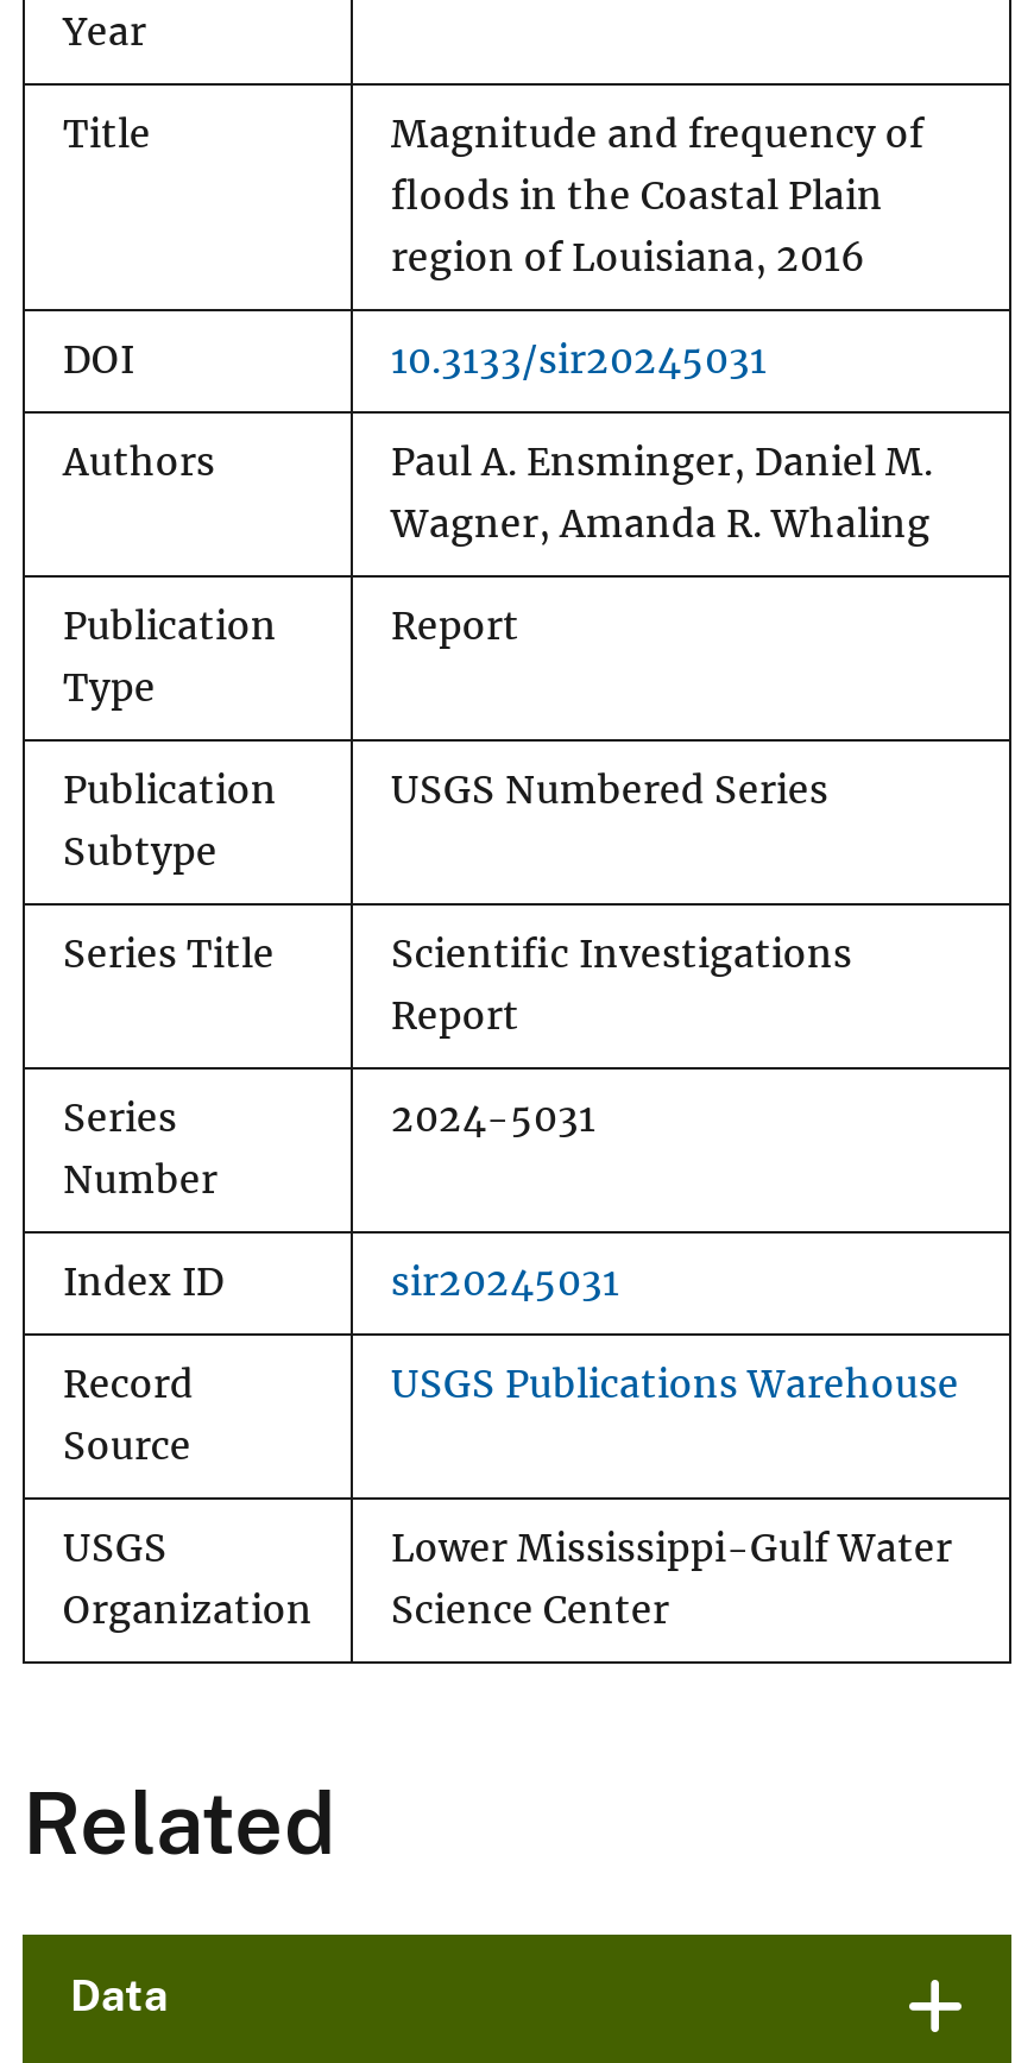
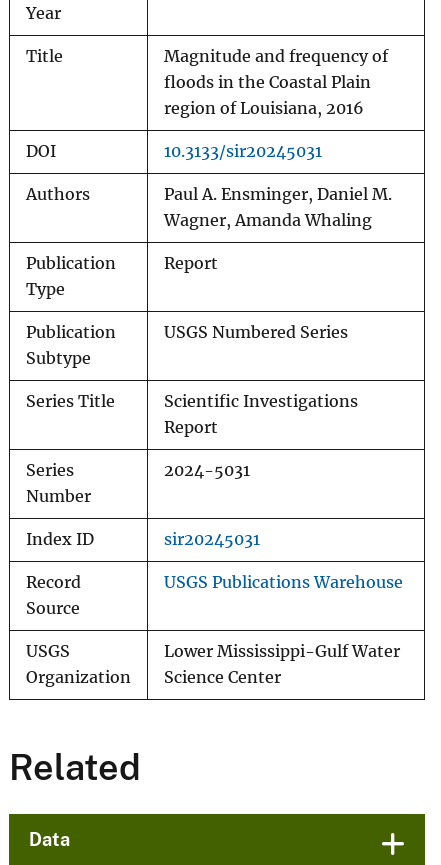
- Wagner, Amanda R. Whaling
+ Wagner, Amanda Whaling
